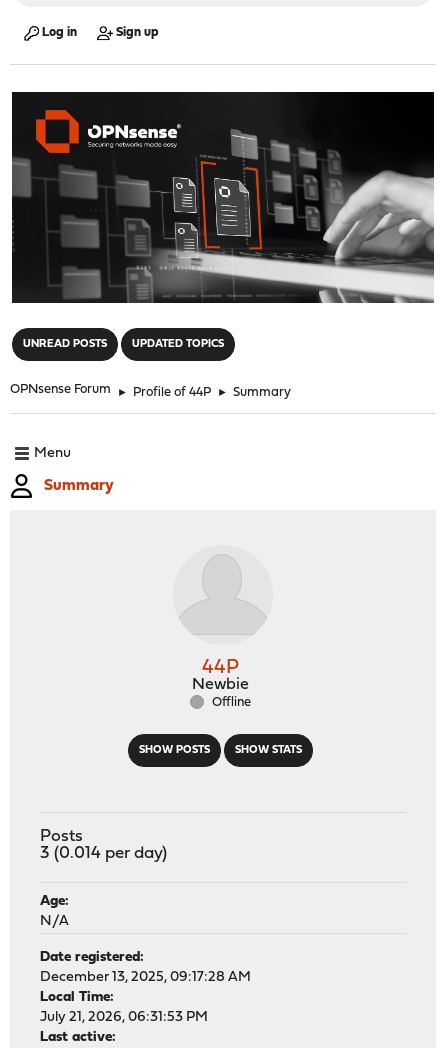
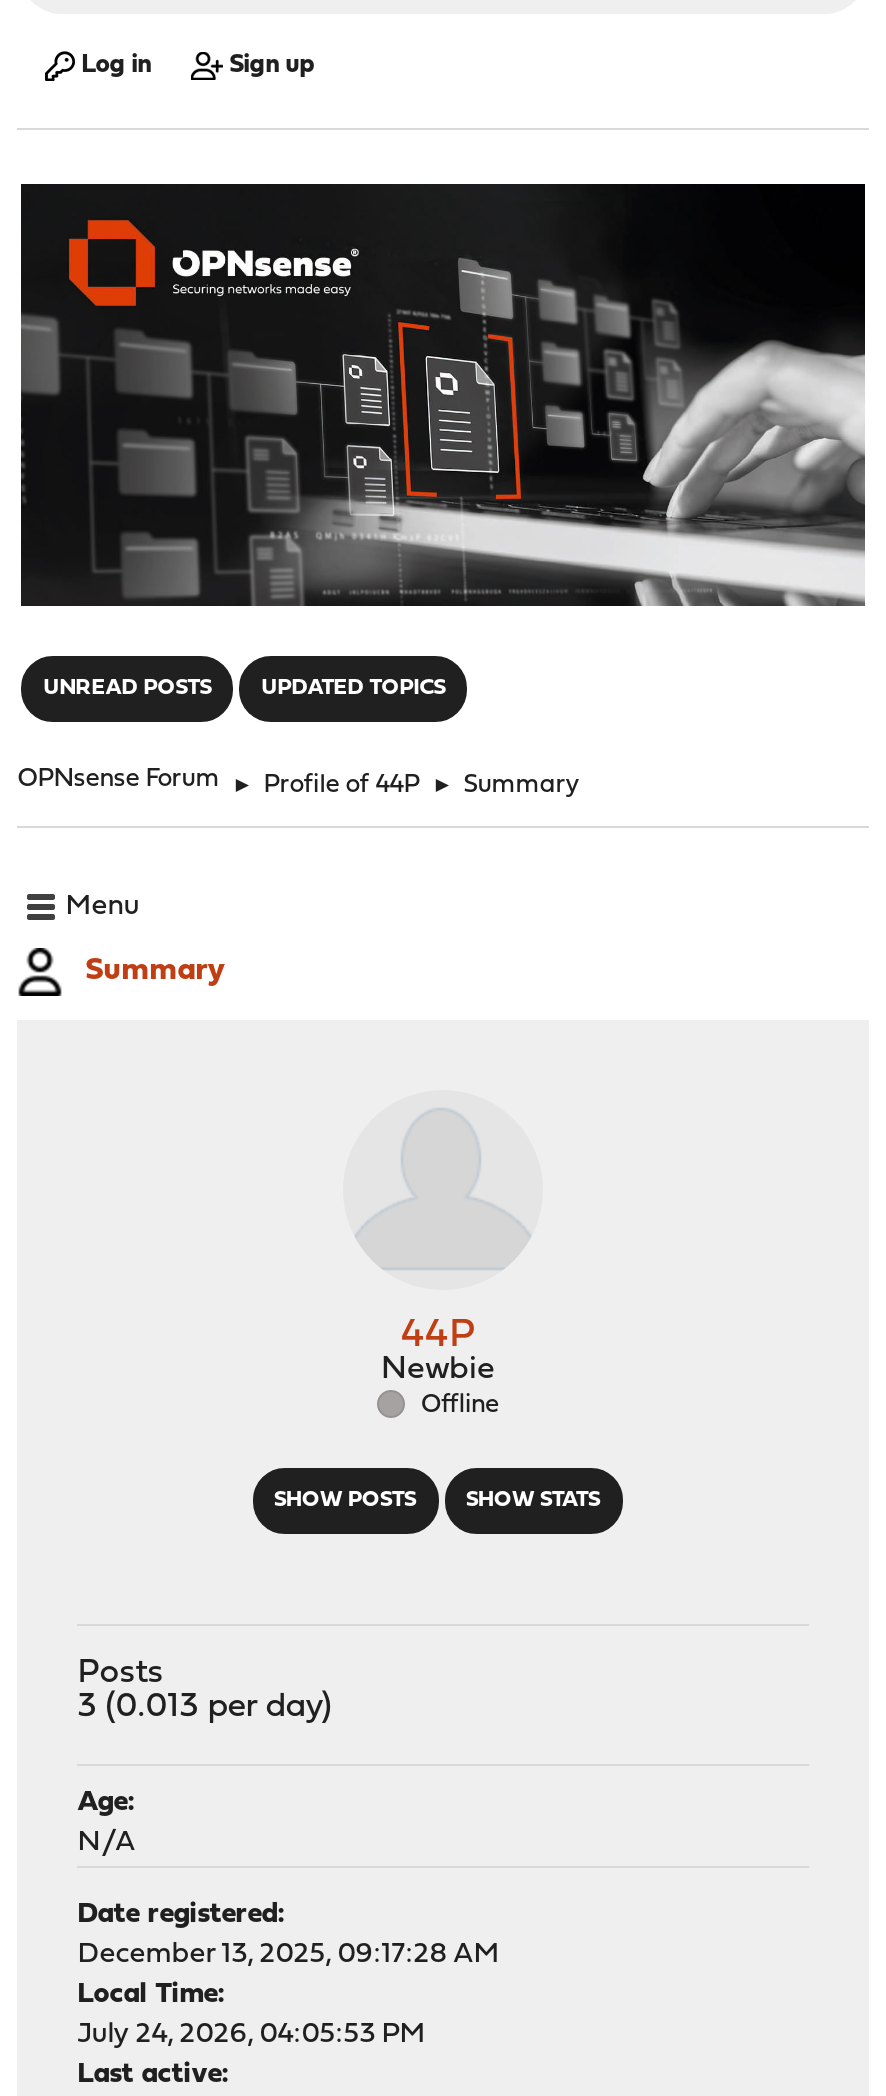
- 3 (0.014 per day)
+ 3 (0.013 per day)

- July 21, 2026, 06:31:53 PM
+ July 24, 2026, 04:05:53 PM
